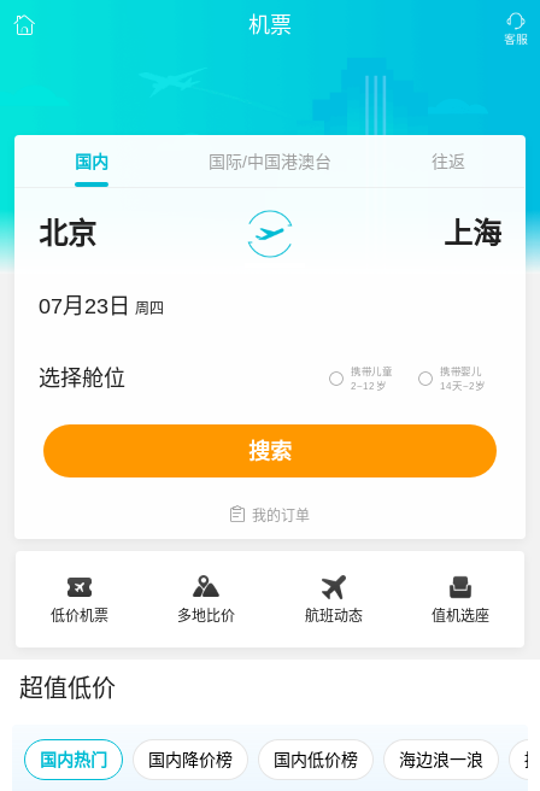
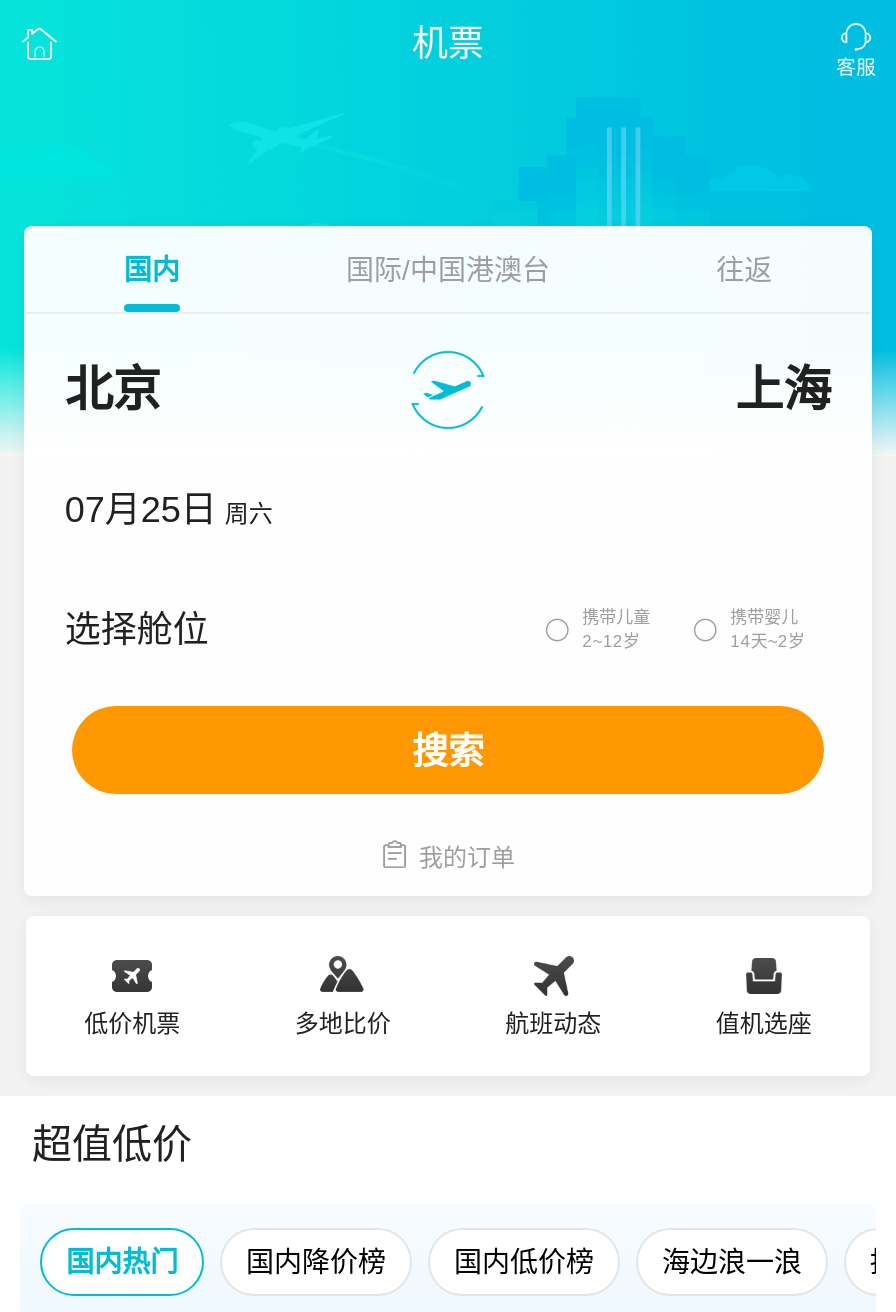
- 07月23日 周四
+ 07月25日 周六
